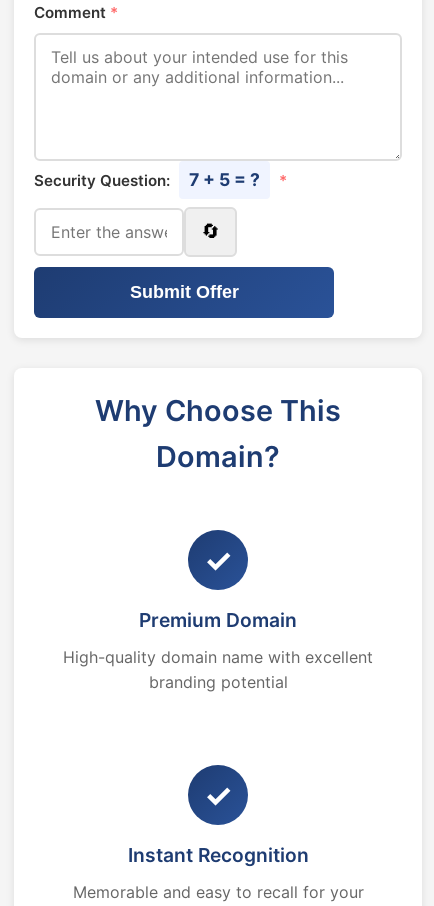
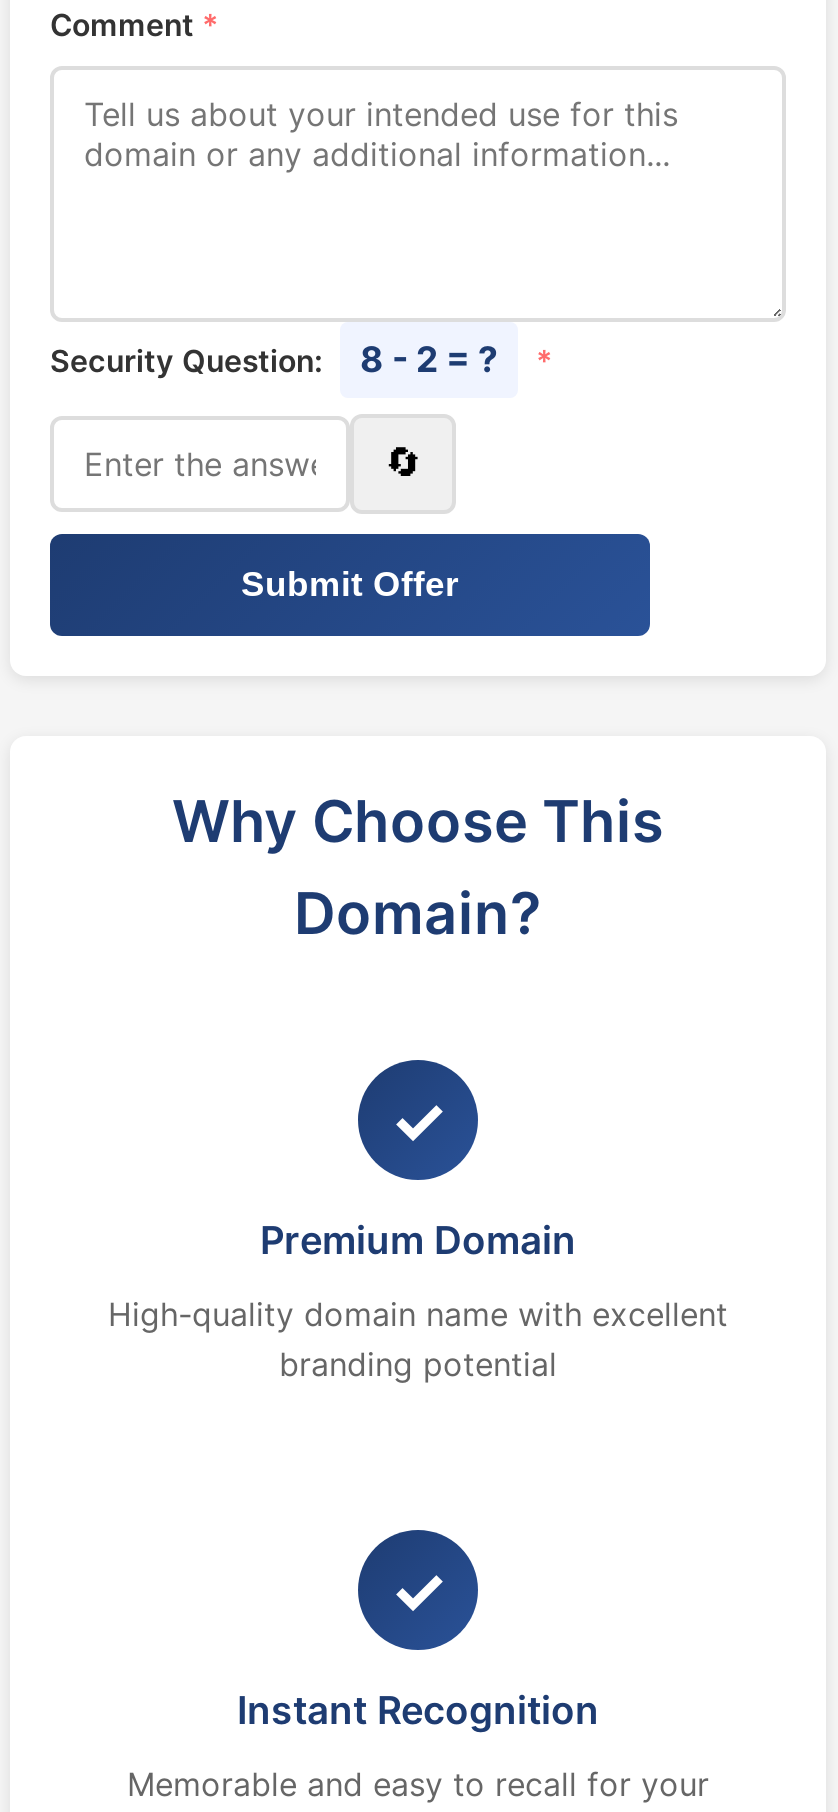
- 7 + 5 = ?
+ 8 - 2 = ?
